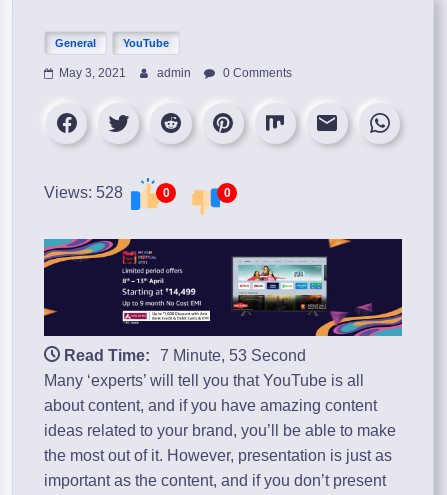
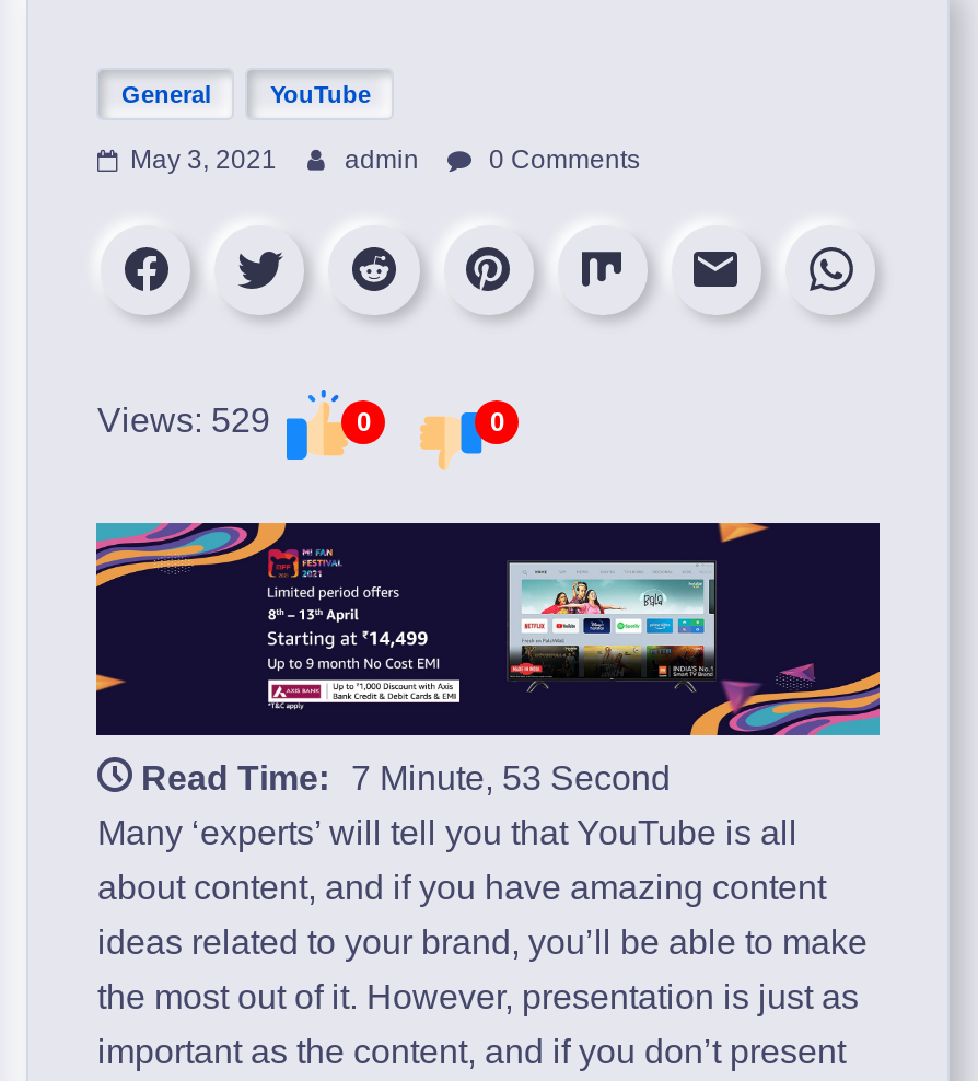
- Views: 528
+ Views: 529
